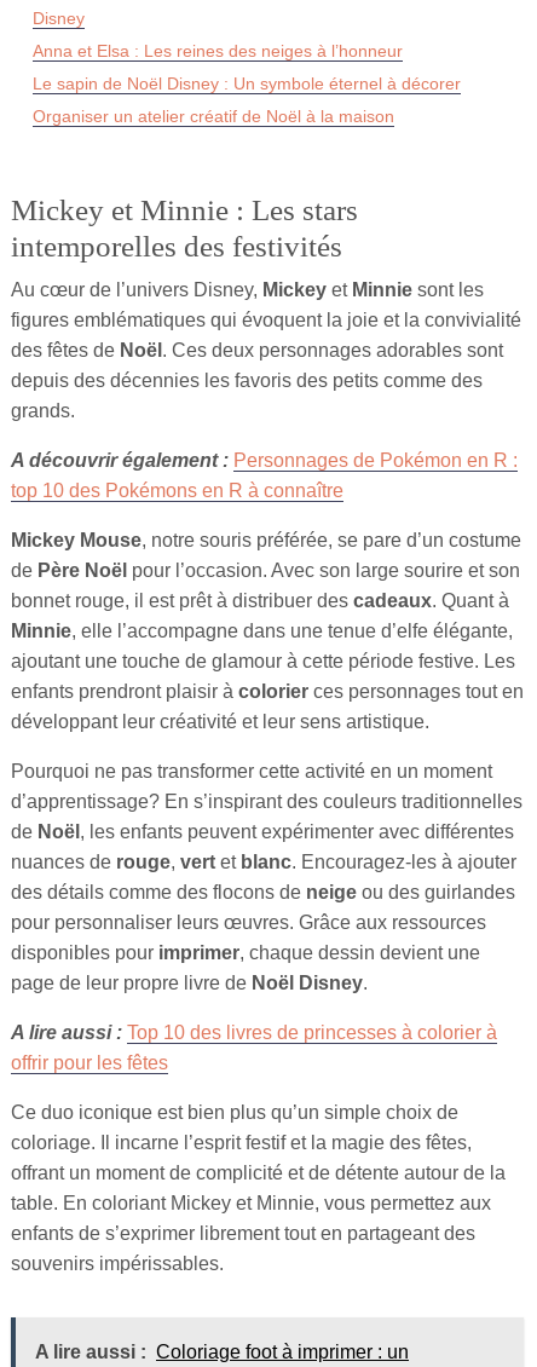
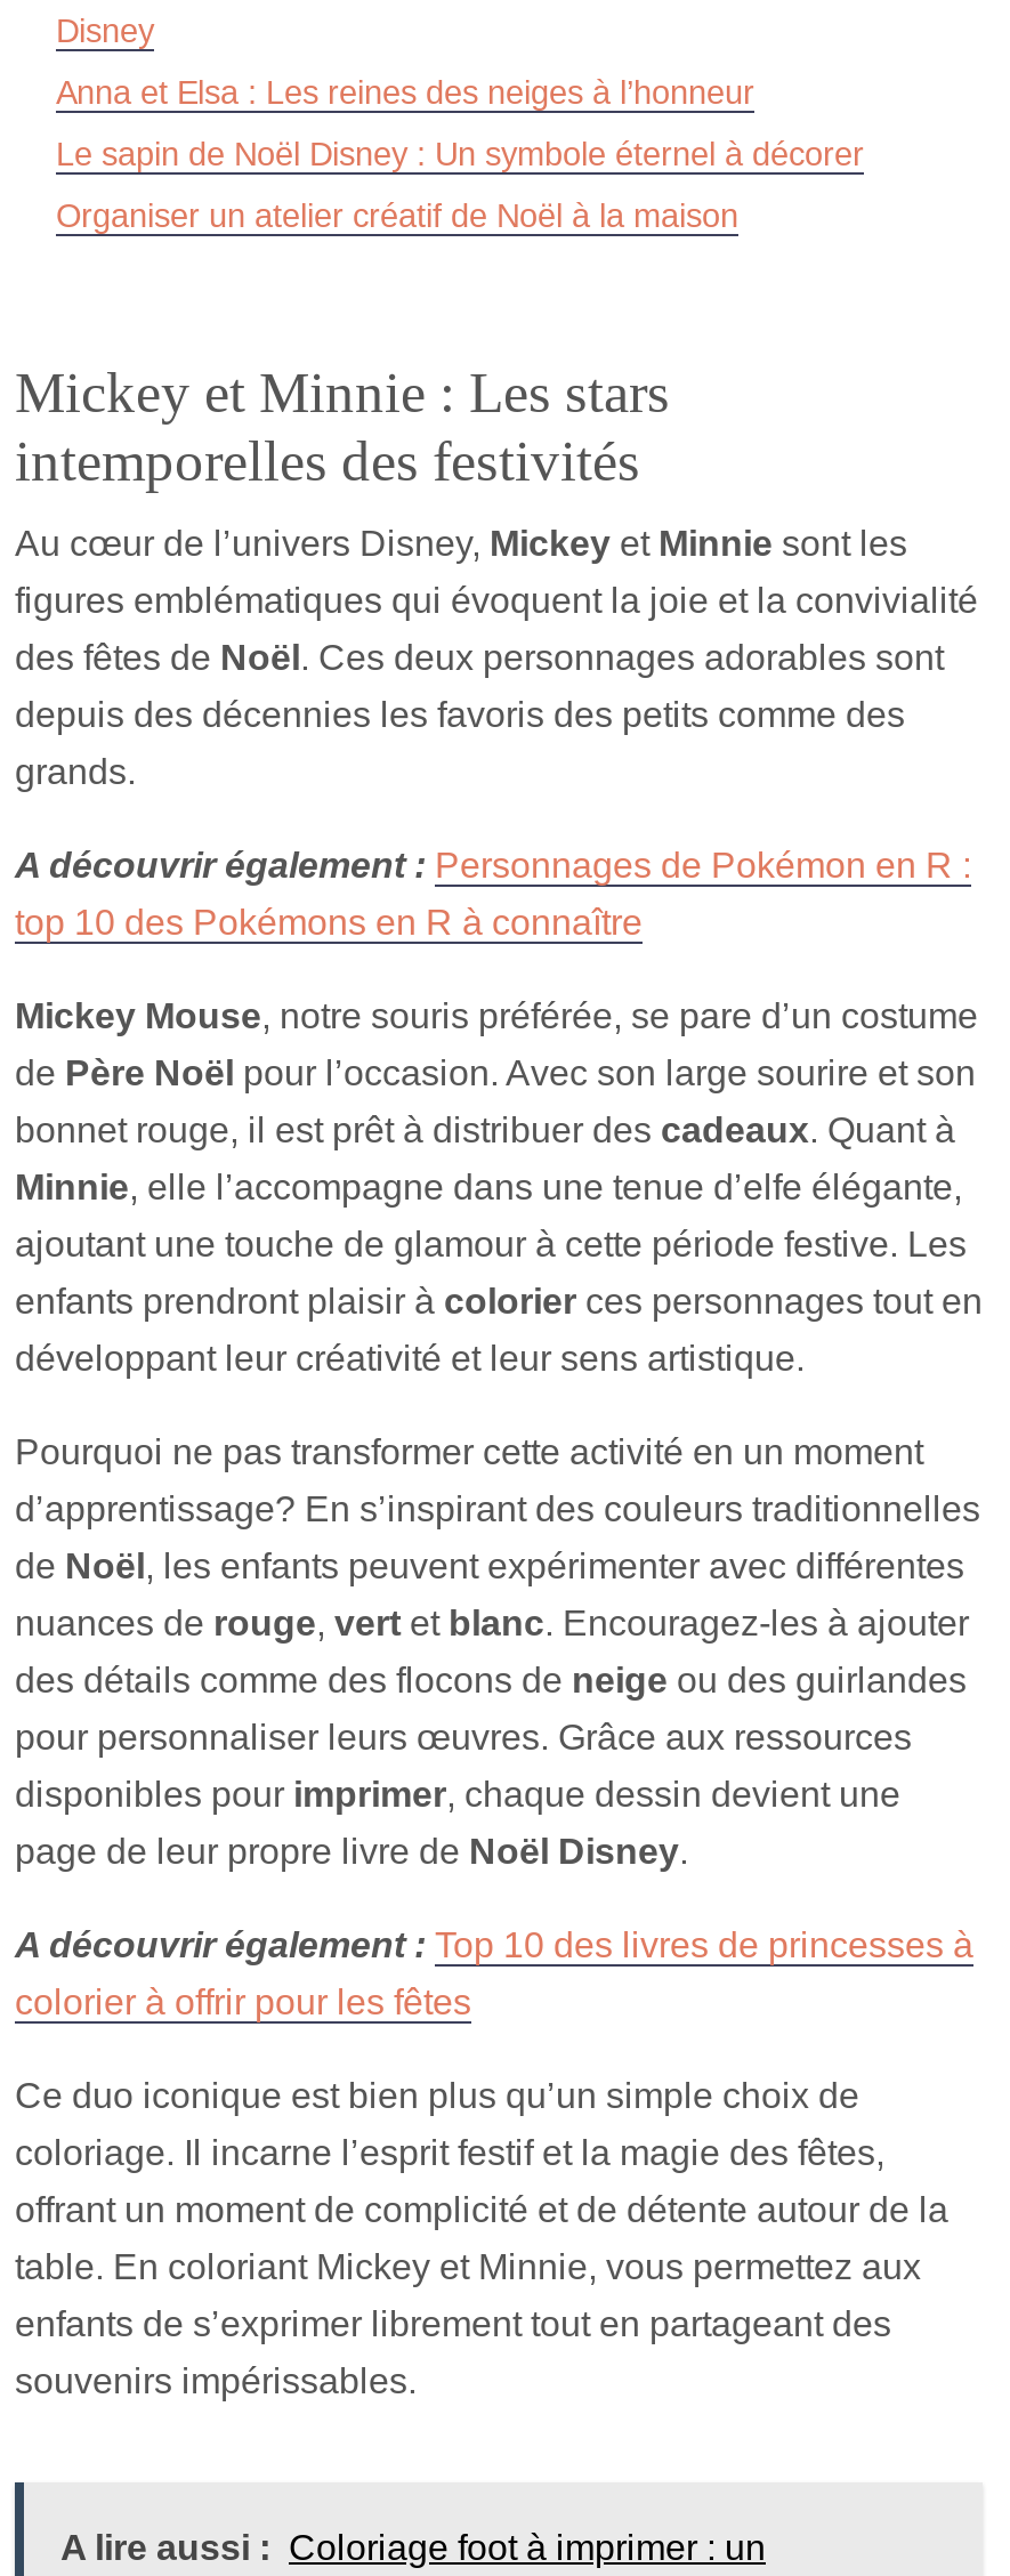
- A lire aussi : Top 10 des livres de princesses à colorier à
+ A découvrir également : Top 10 des livres de princesses à

- offrir pour les fêtes
+ colorier à offrir pour les fêtes
